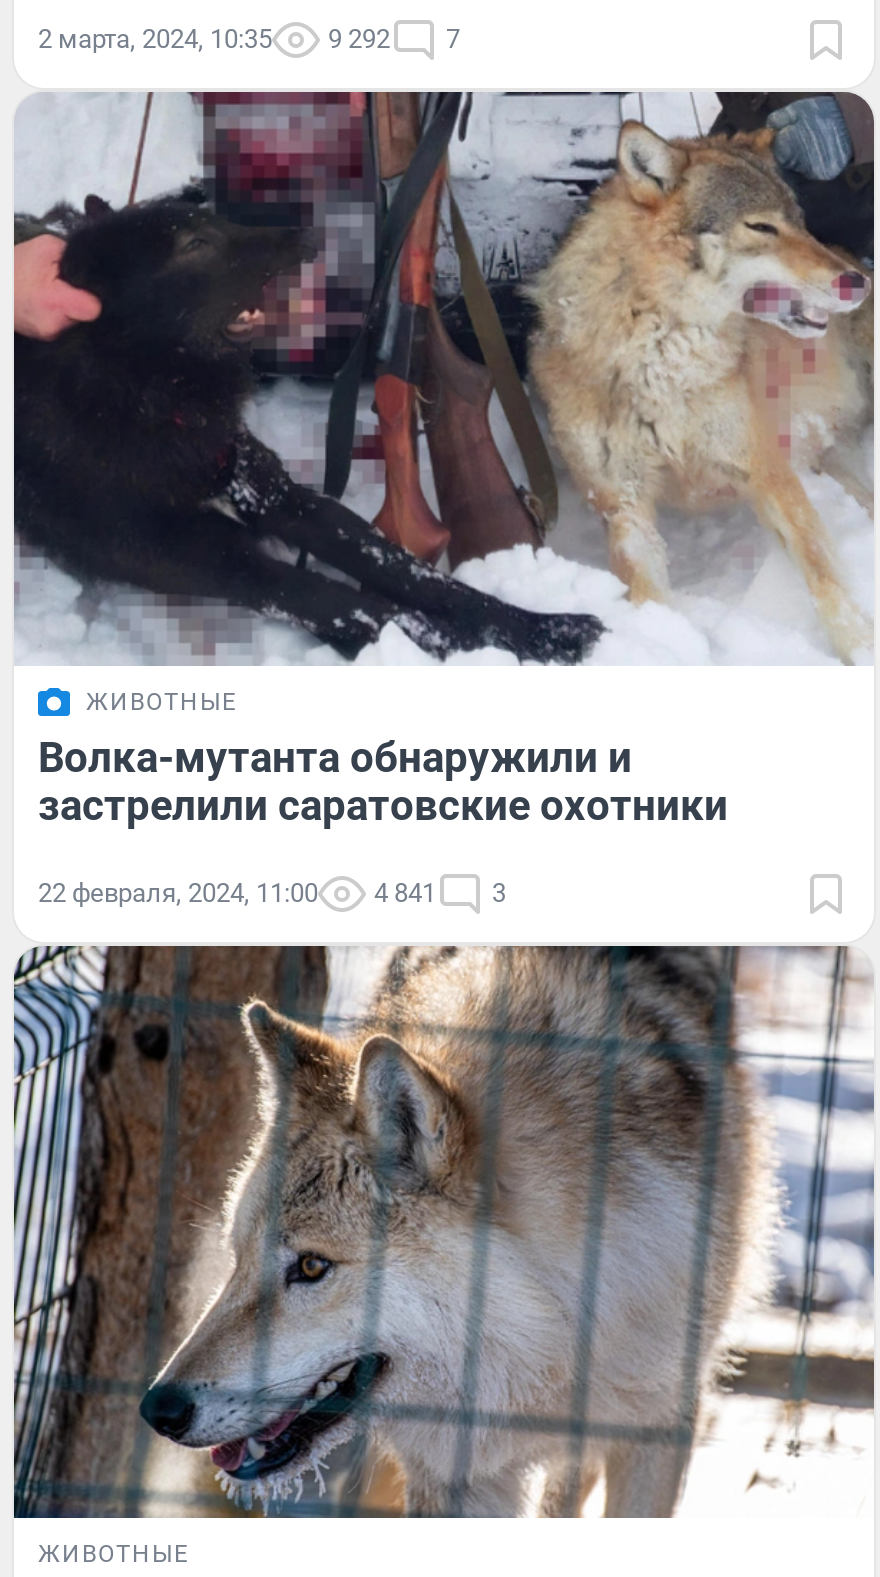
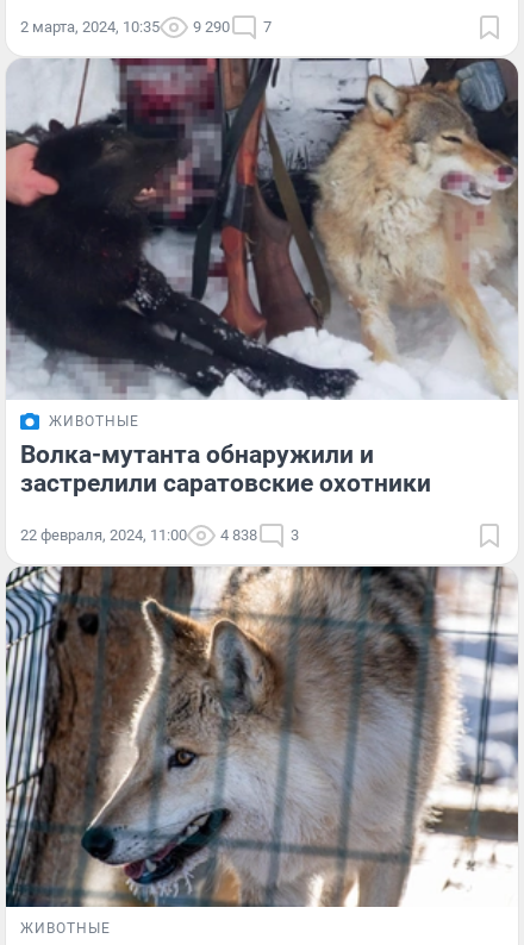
- 2 марта, 2024, 10:35 9 292 7
+ 2 марта, 2024, 10:35 9 290 7

- 22 февраля, 2024, 11:00 4 841 3
+ 22 февраля, 2024, 11:00 4 838 3
